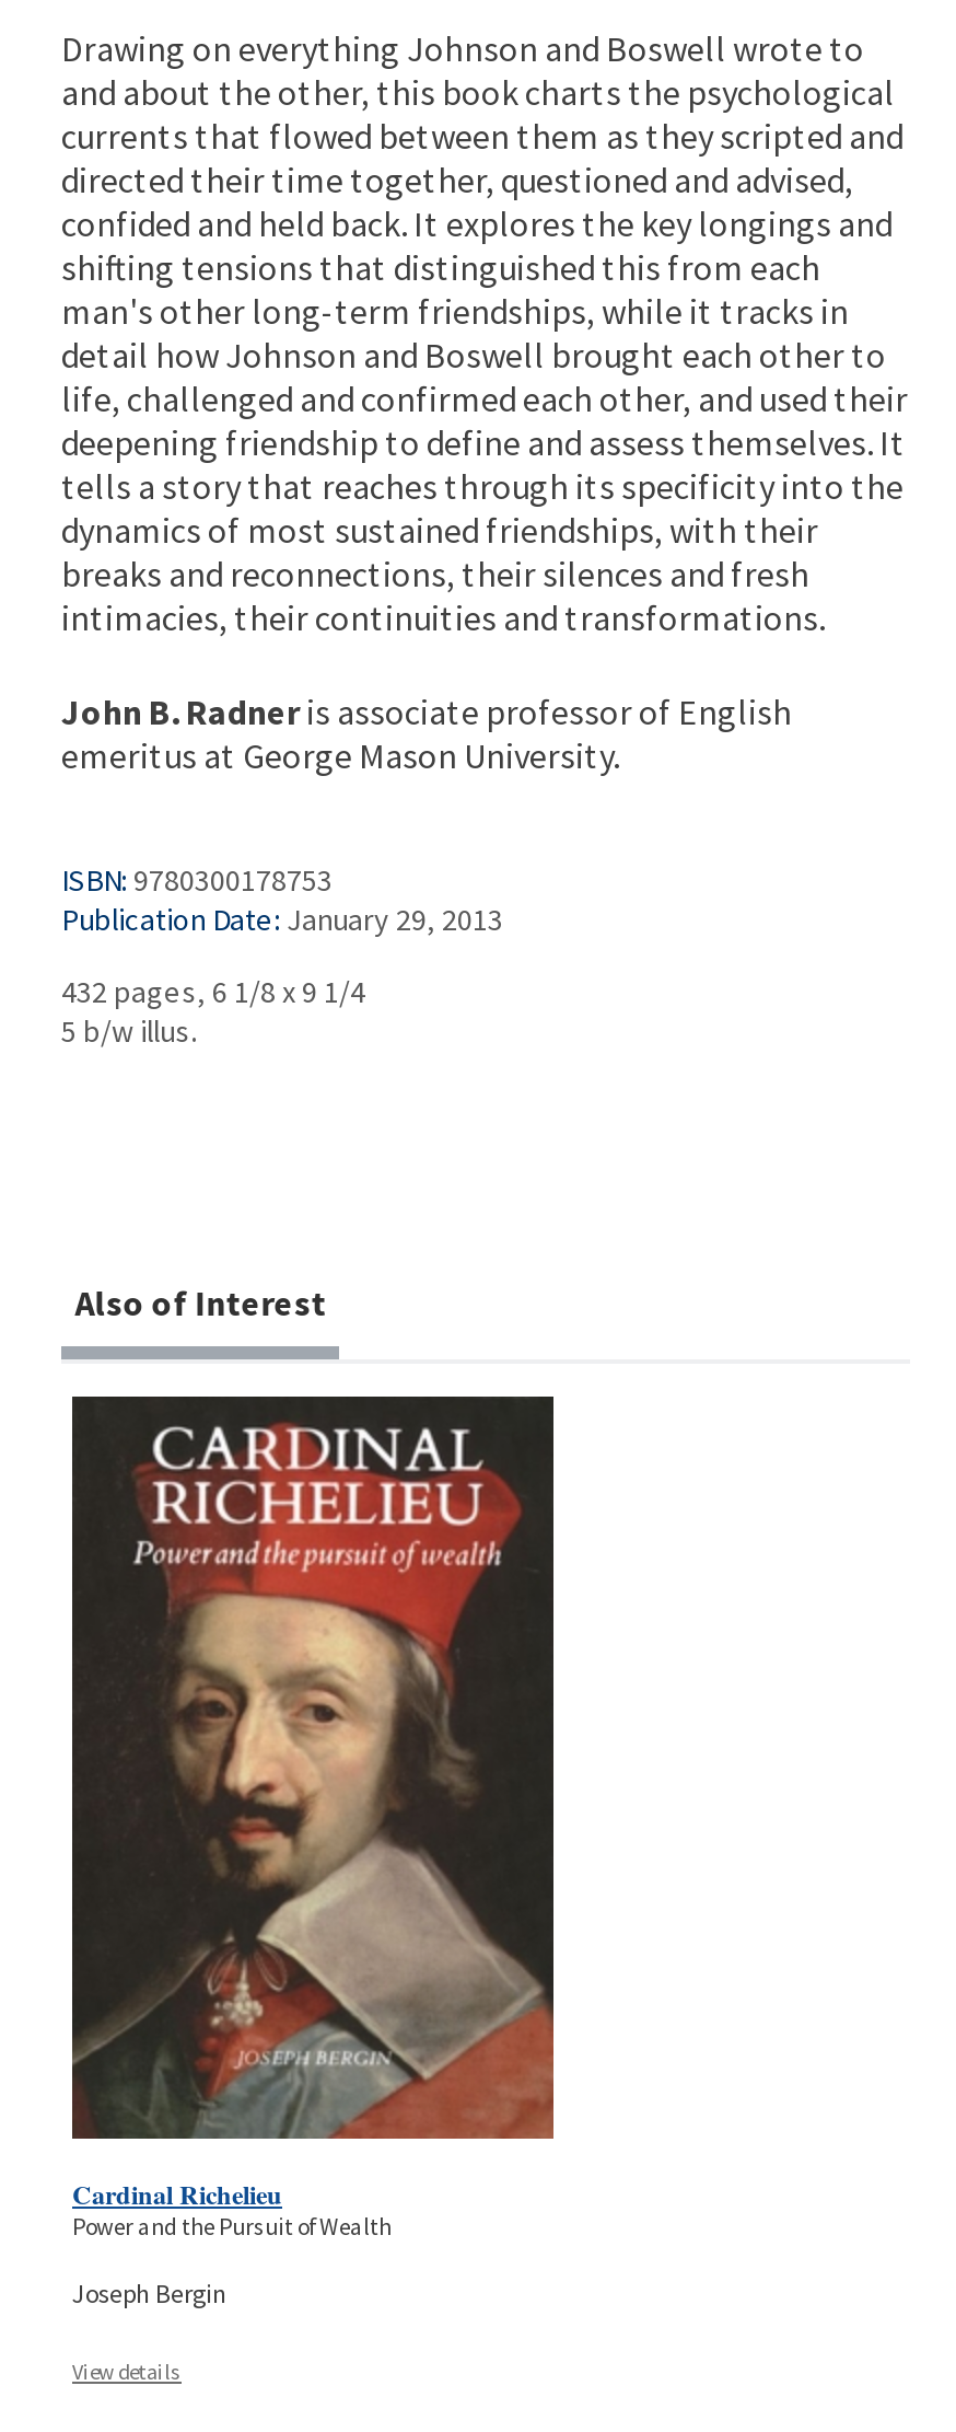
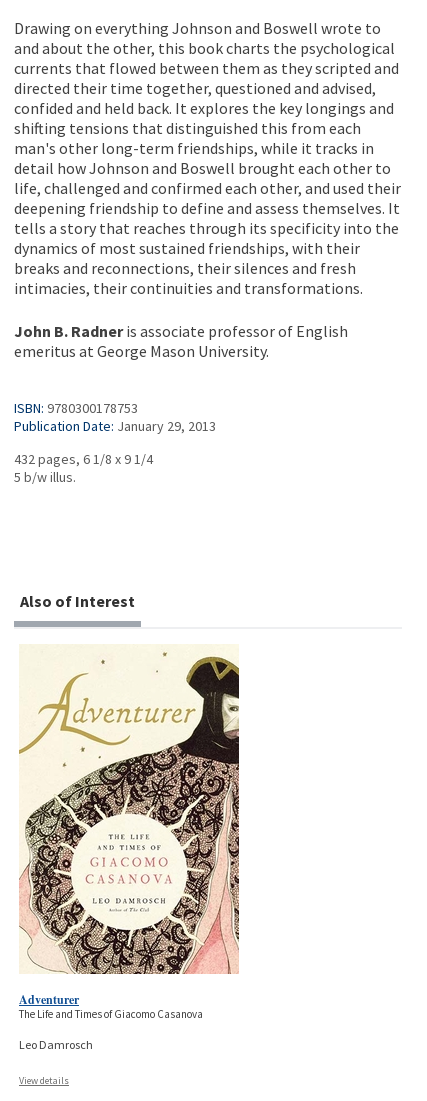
- [image]
- Cardinal Richelieu
- Power and the Pursuit of Wealth
+ [image]
+ Adventurer
+ The Life and Times of Giacomo Casanova

- Joseph Bergin
+ Leo Damrosch
